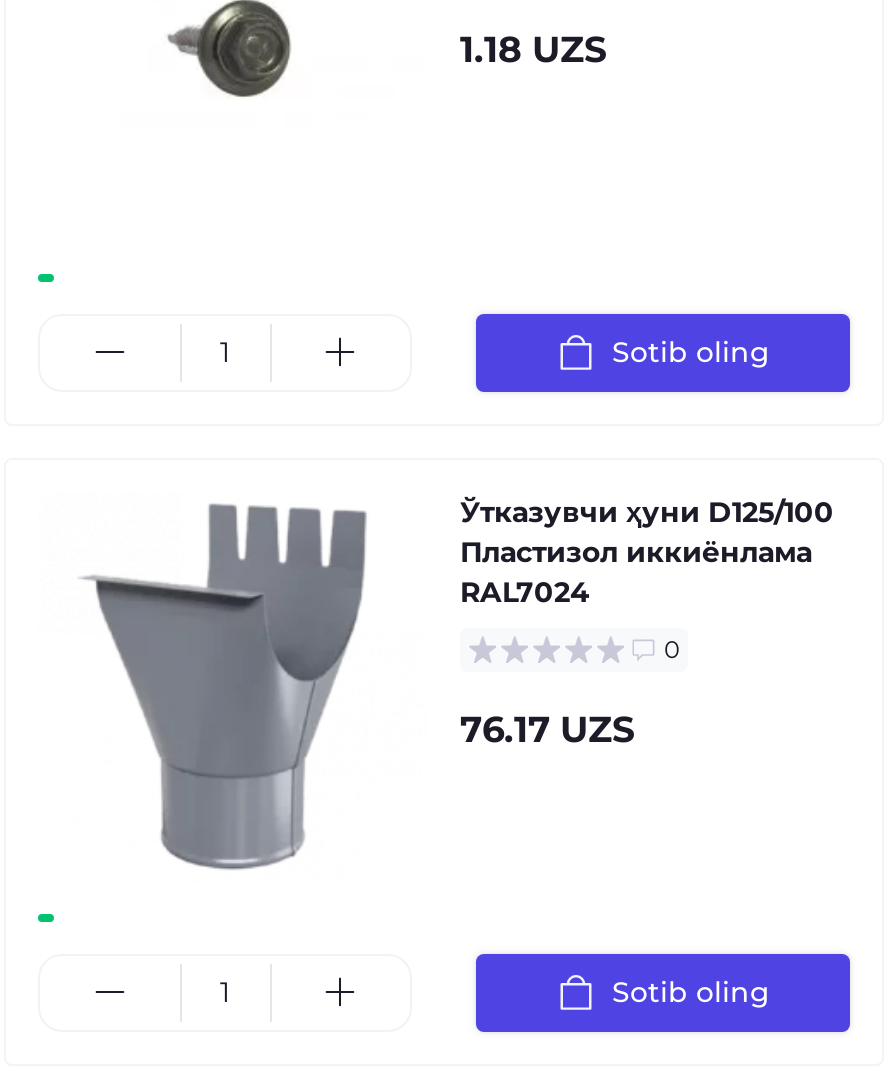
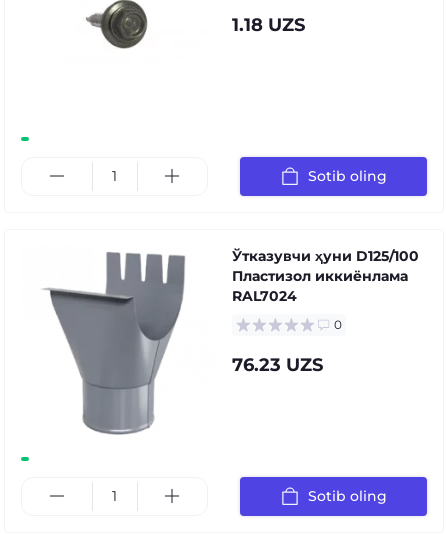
- 76.17 UZS
+ 76.23 UZS
